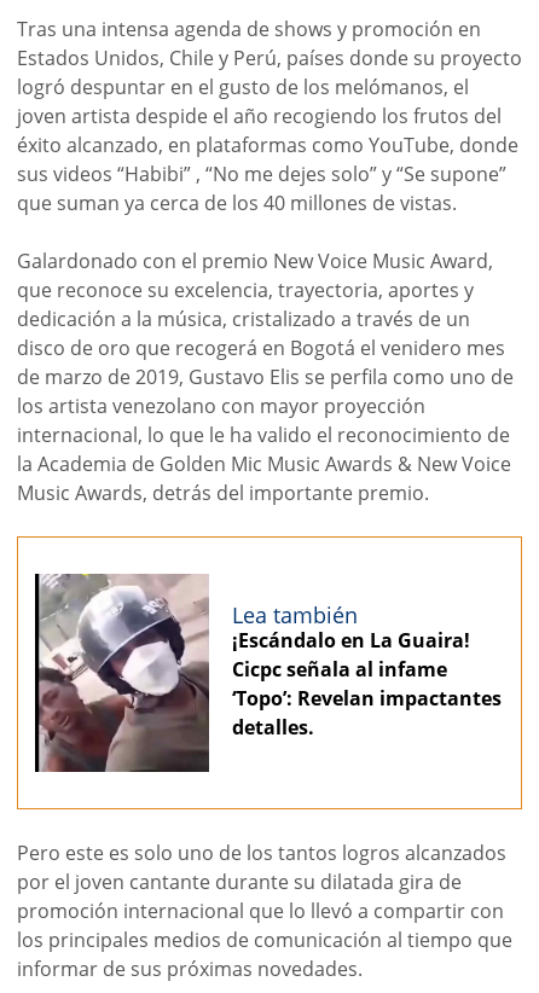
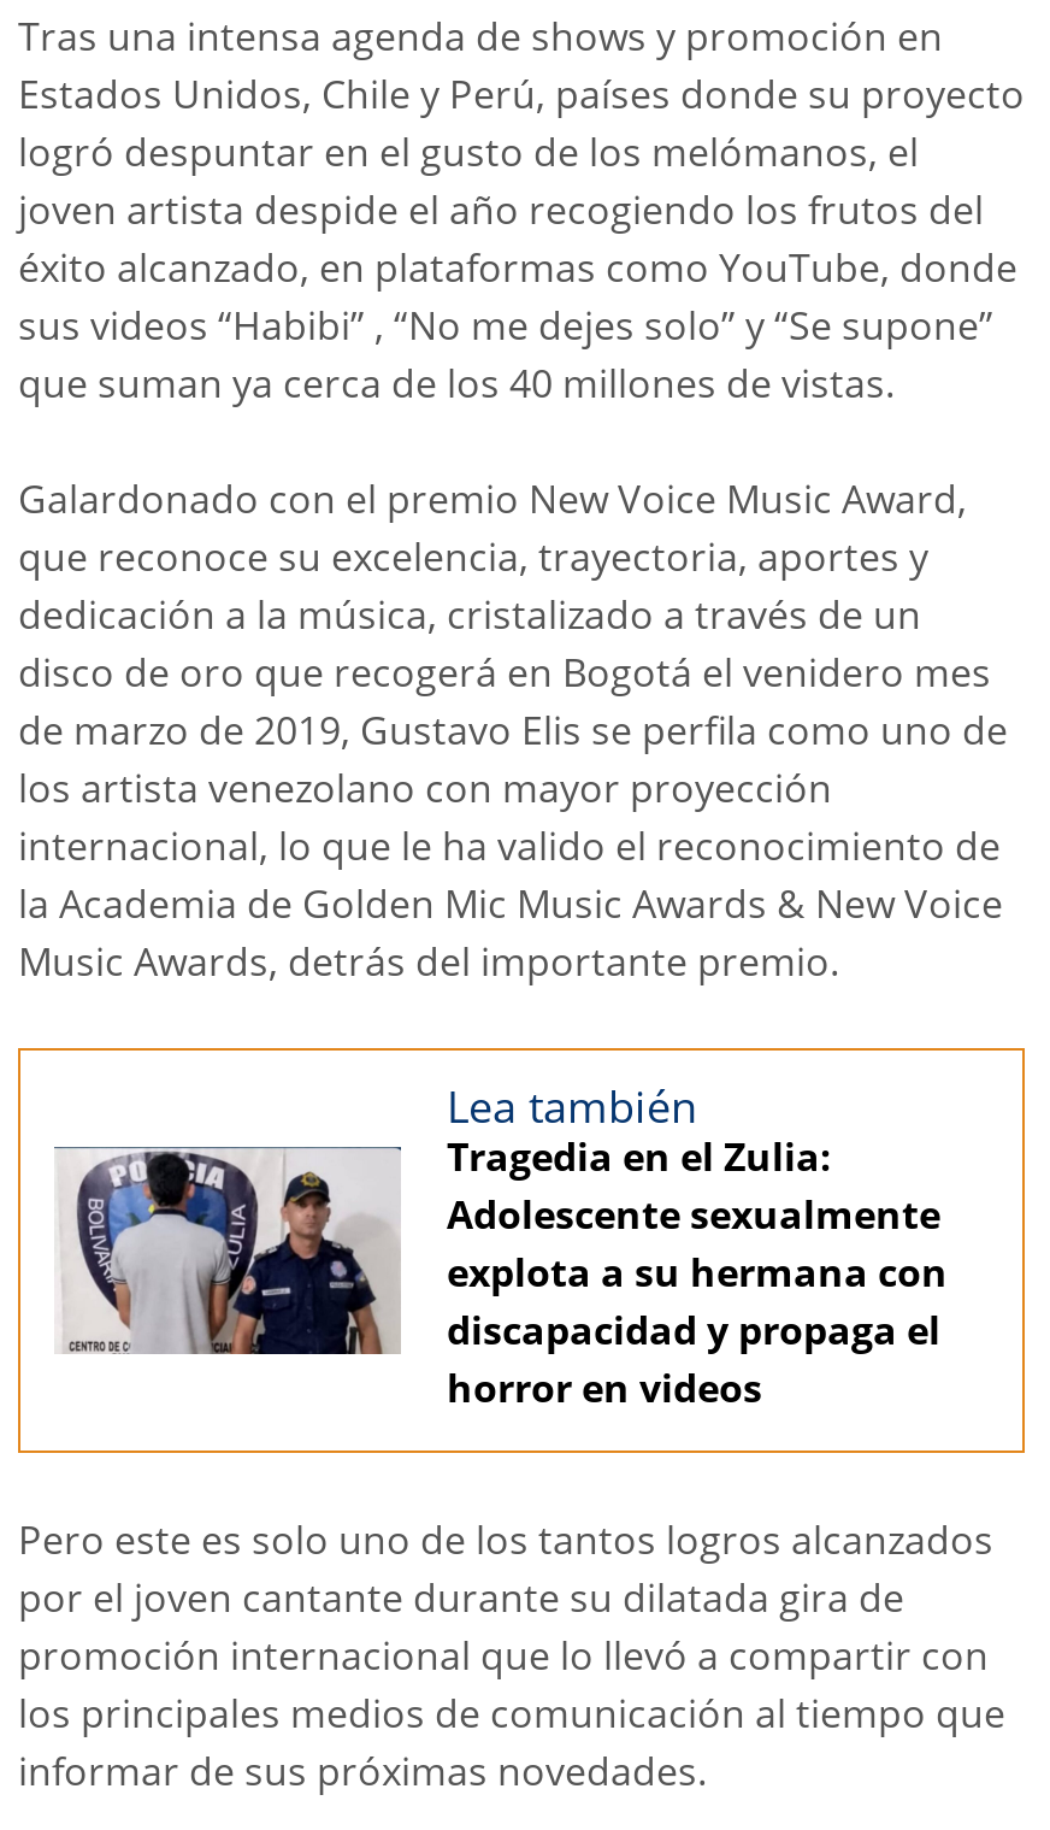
- [image]
- ¡Escándalo en La Guaira!
- Cicpc señala al infame
- ‘Topo’: Revelan impactantes
- detalles.
+ [image]
+ Tragedia en el Zulia:
+ Adolescente sexualmente
+ explota a su hermana con
+ discapacidad y propaga el
+ horror en videos
